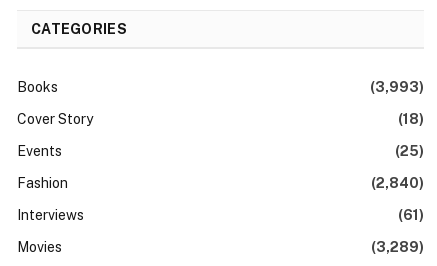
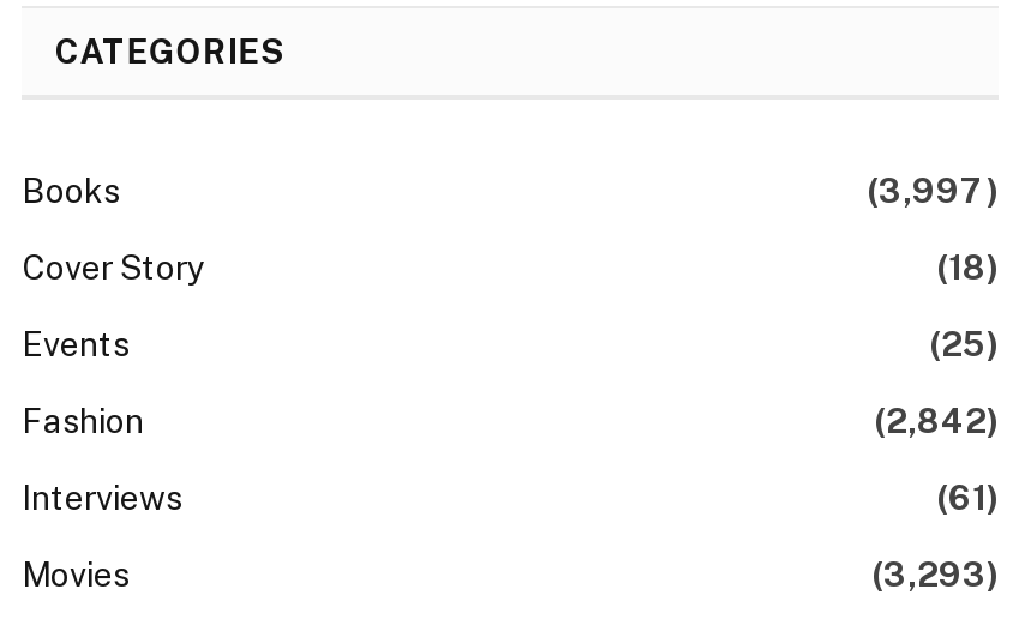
- (3,993)
+ (3,997)

- (2,840)
+ (2,842)

- (3,289)
+ (3,293)
